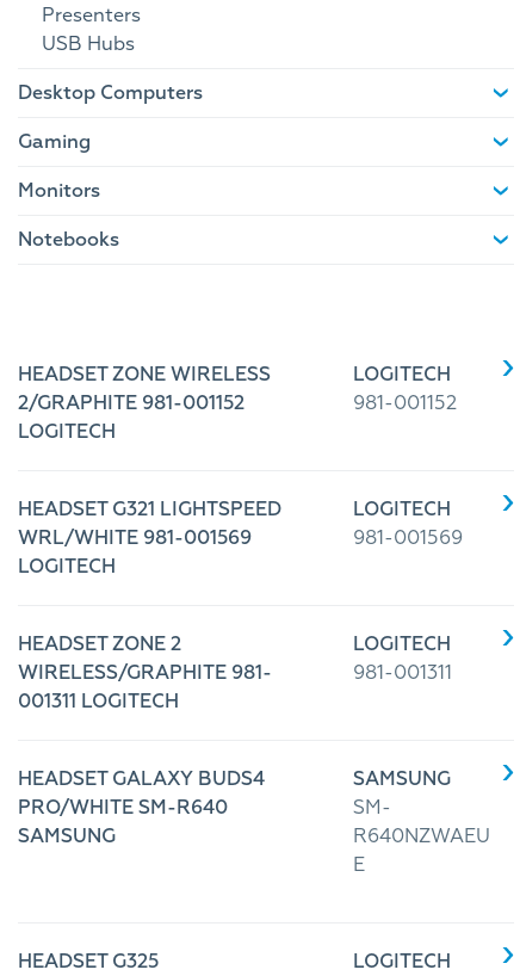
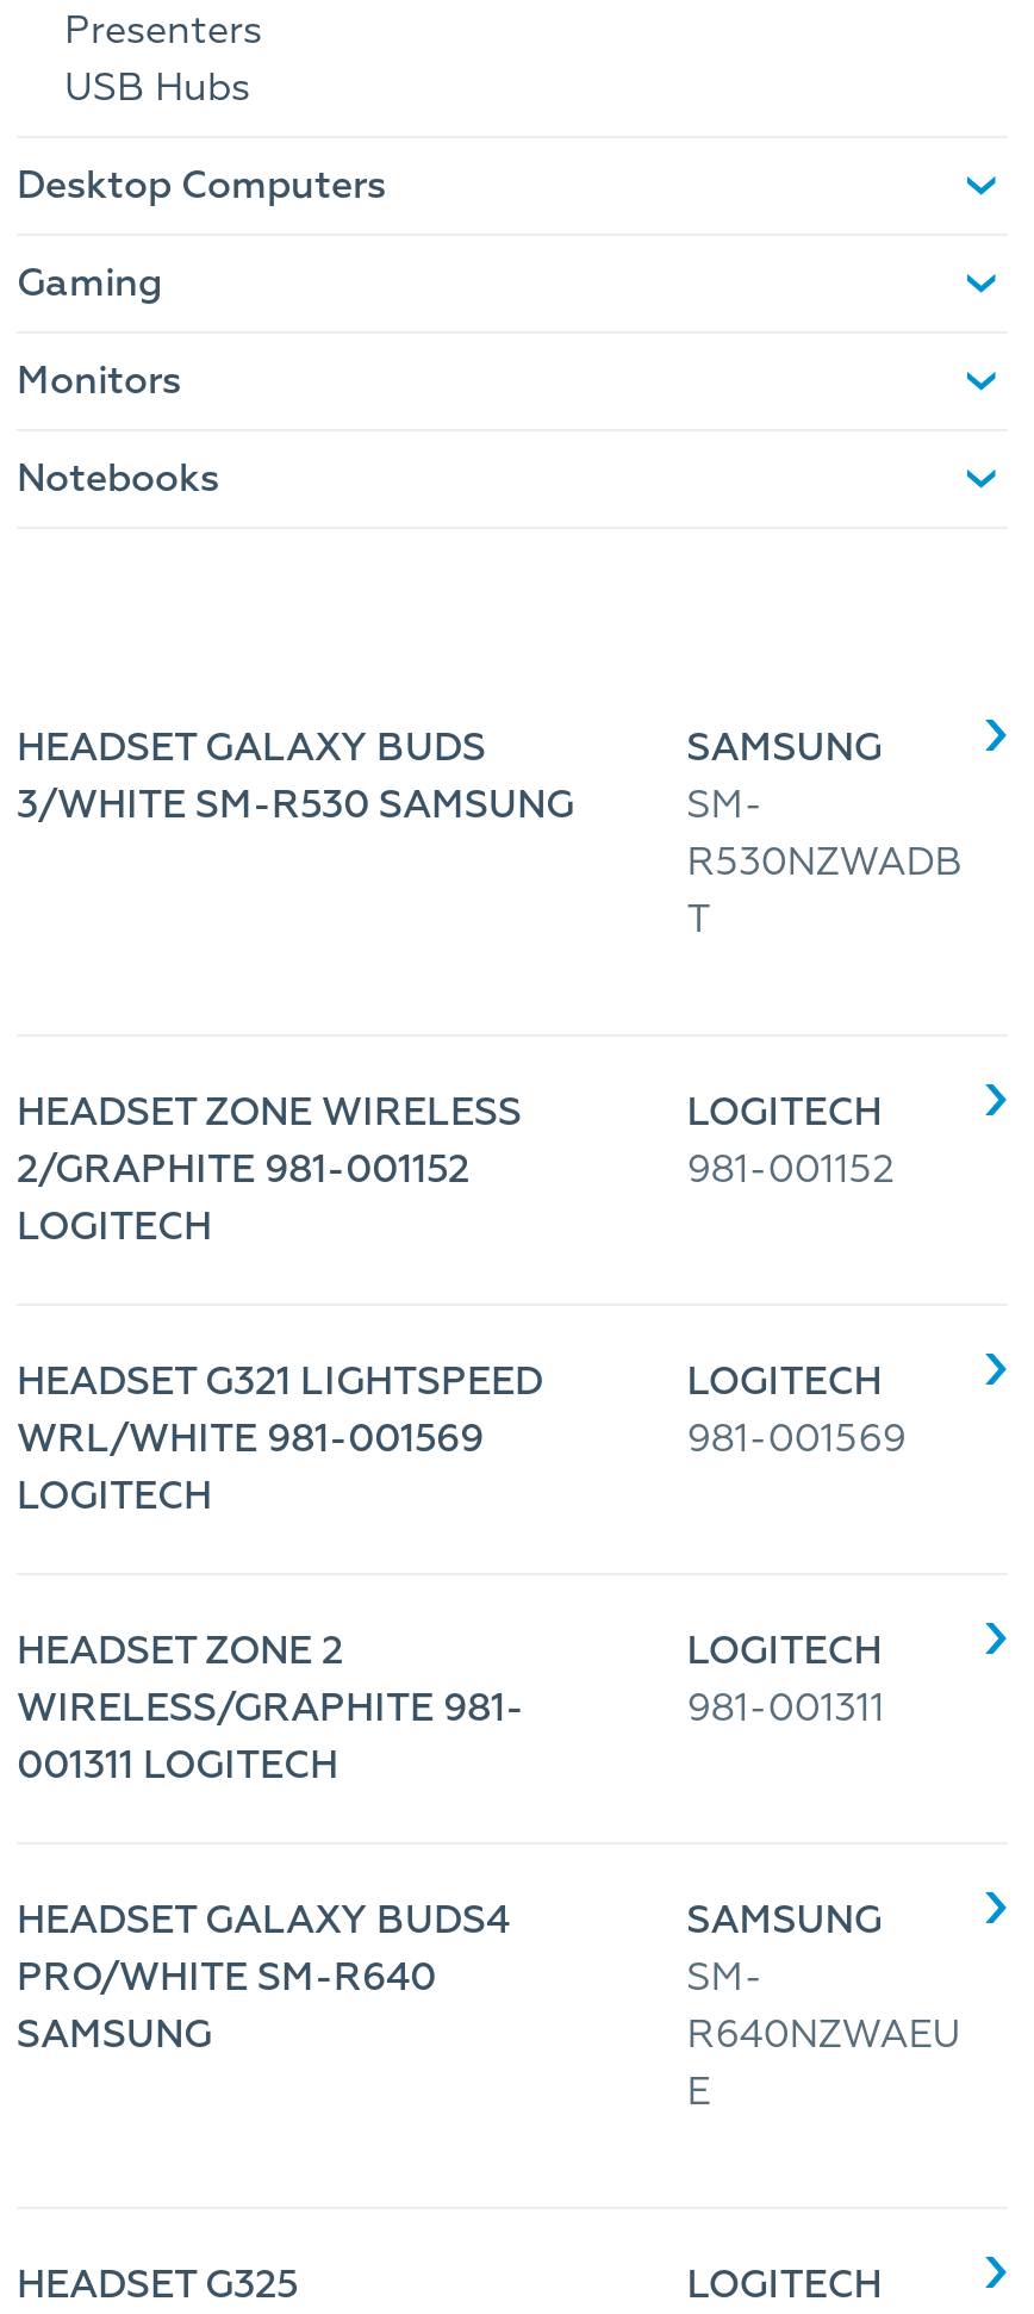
+ HEADSET GALAXY BUDS
+ 3/WHITE SM-R530 SAMSUNG

+ SAMSUNG
+ SM-
+ R530NZWADB
+ T
